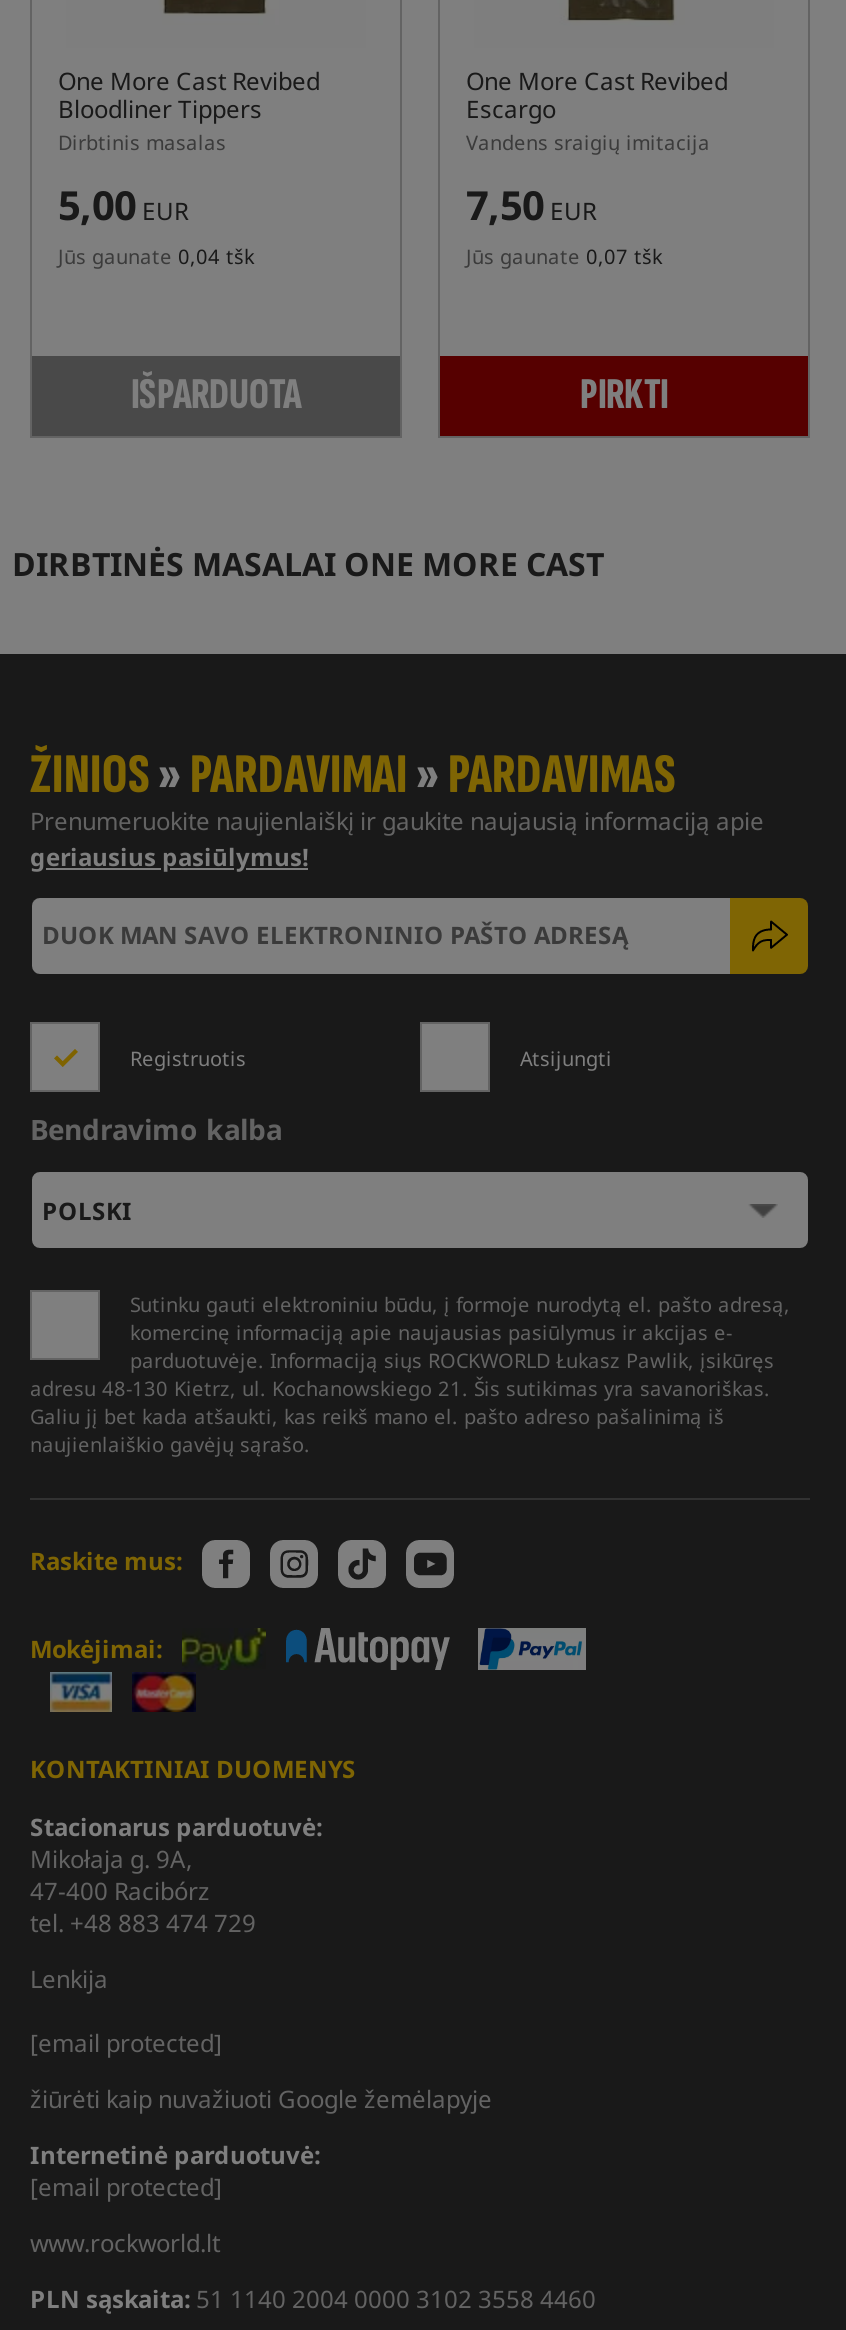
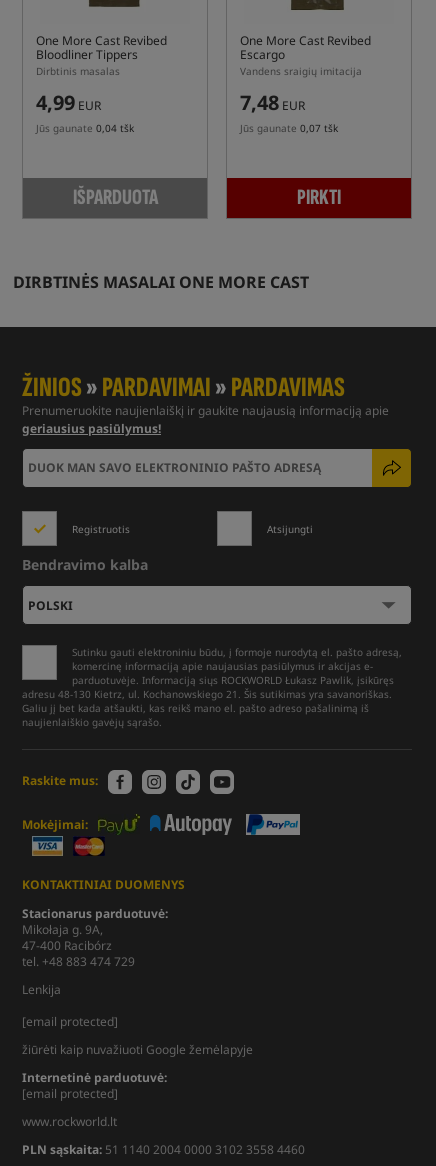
- 5,00EUR
+ 4,99EUR

- 7,50EUR
+ 7,48EUR
